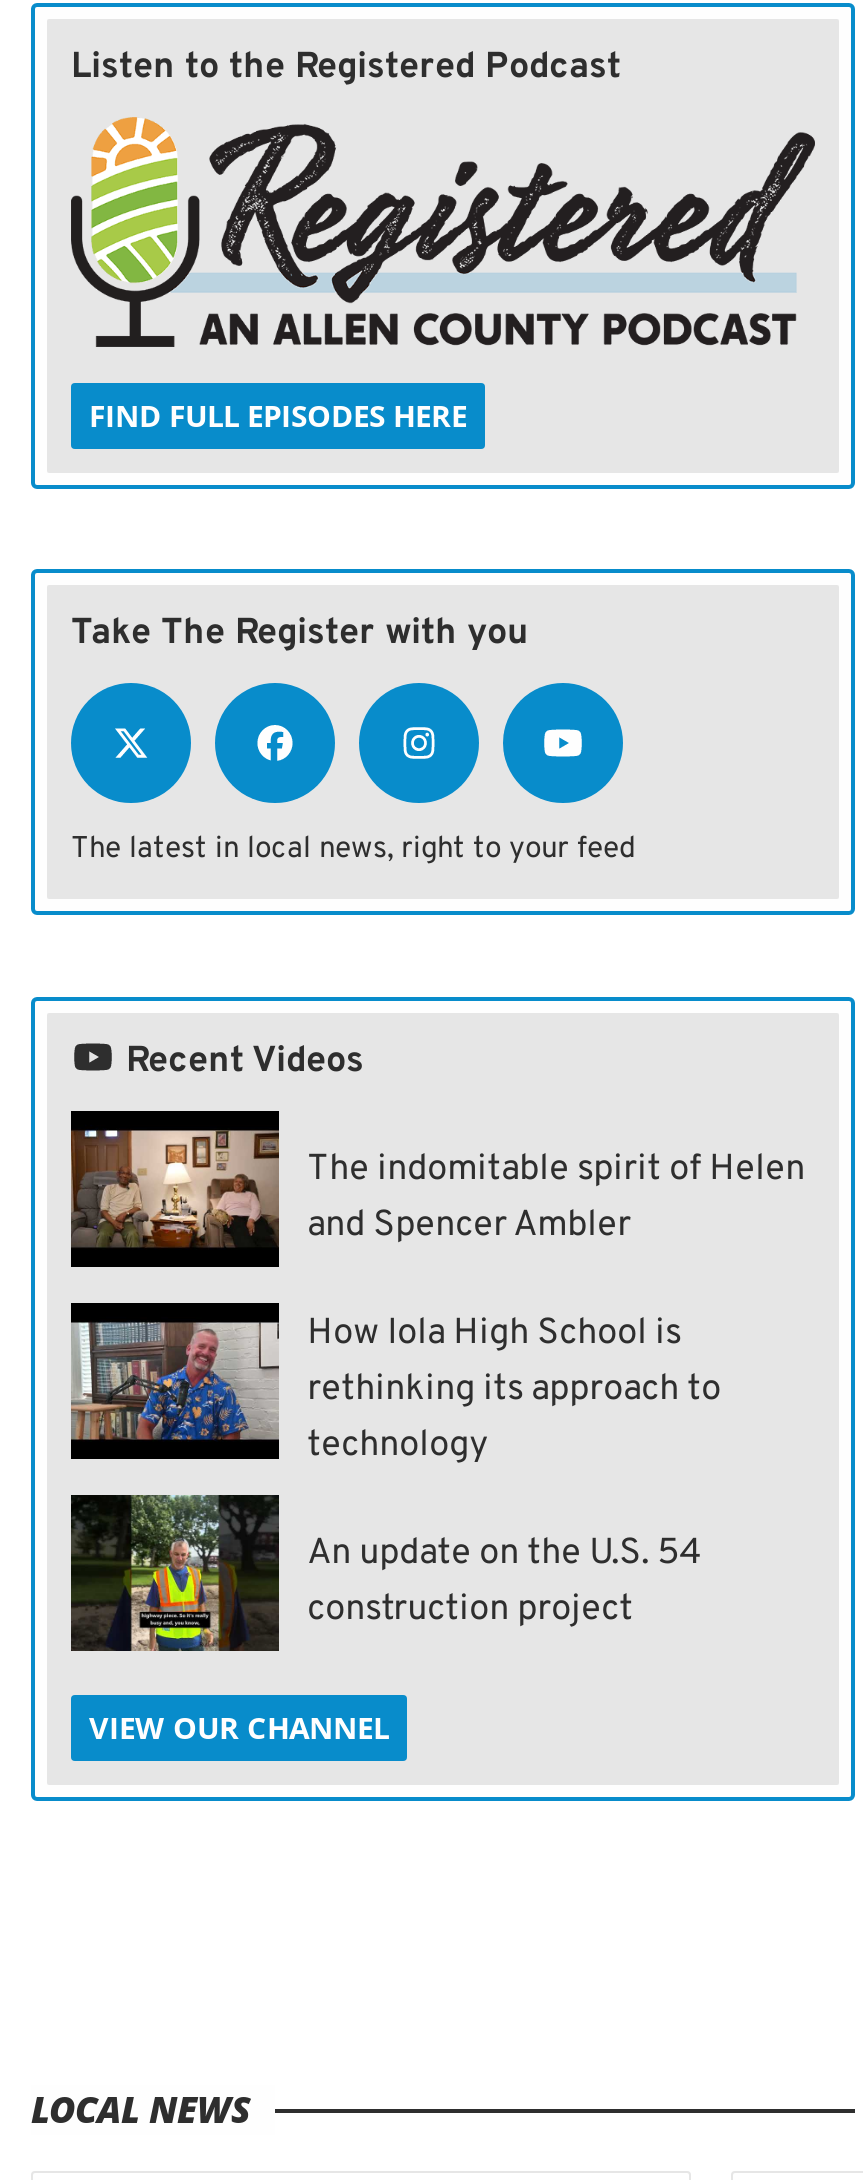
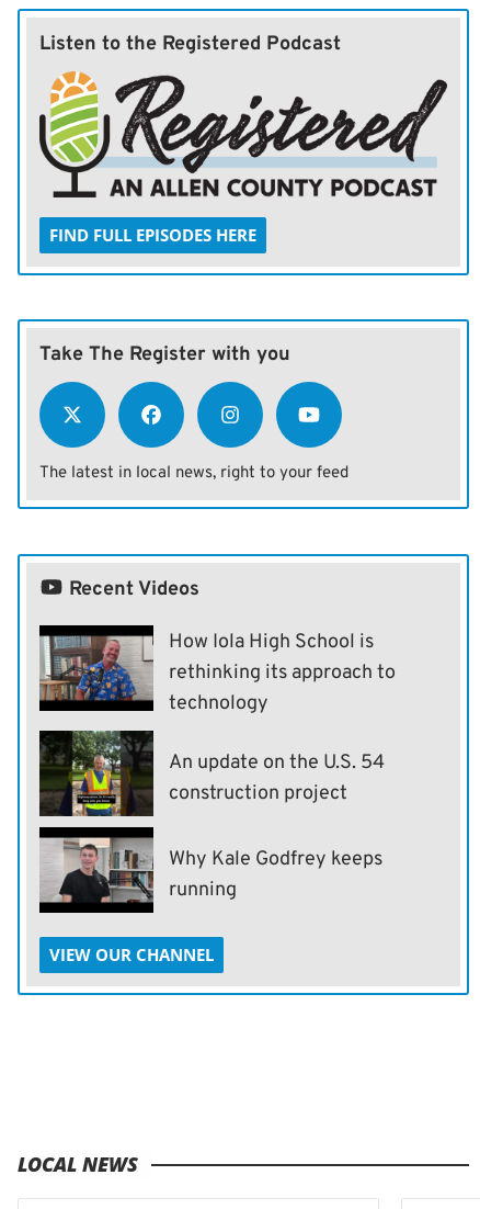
- [image]
- The indomitable spirit of Helen
- and Spencer Ambler

moved up: [image] | How Iola High School is | rethinking its approach to | technology | An update on the U.S. 54 | construction project

+ [image]
+ Why Kale Godfrey keeps
+ running
